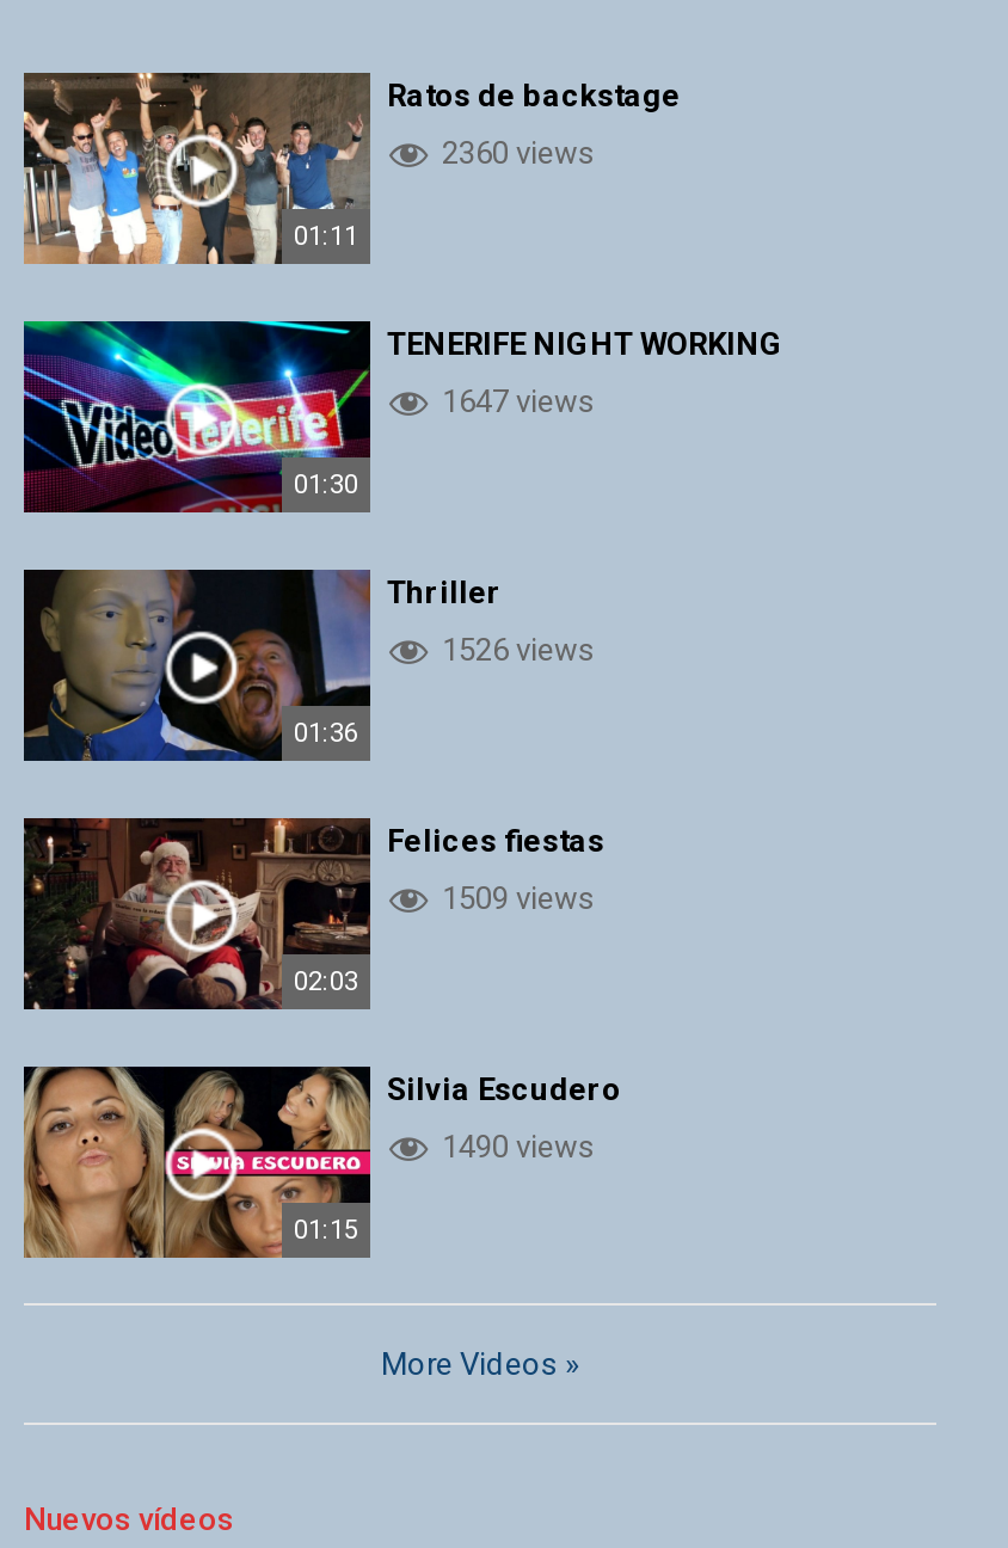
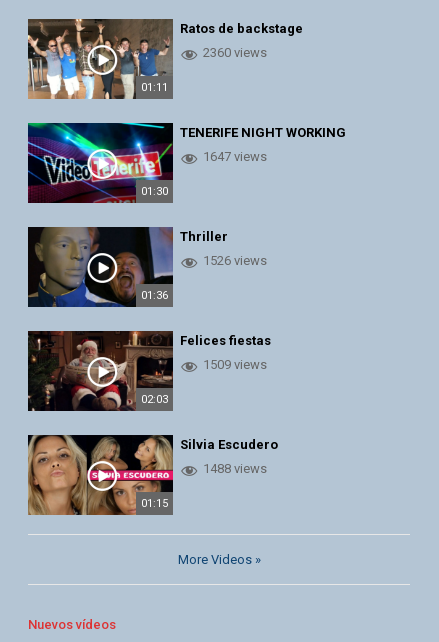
- 1490 views
+ 1488 views
